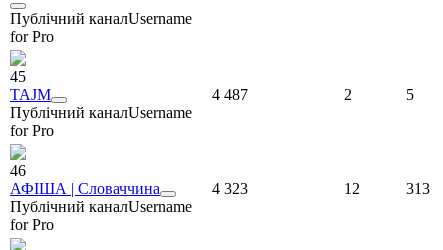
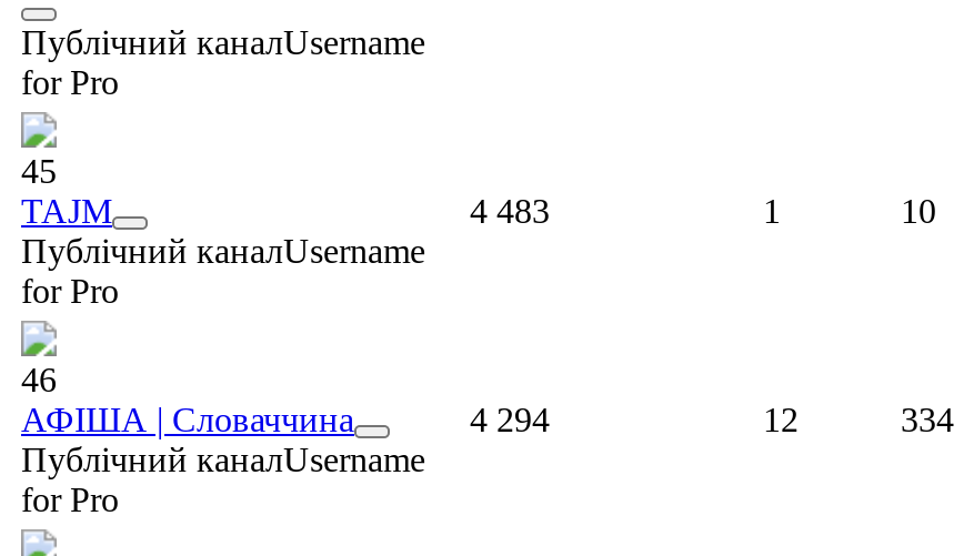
- 4 487
+ 4 483

- 2
+ 1

- 5
+ 10

- 4 323
+ 4 294

- 313
+ 334
